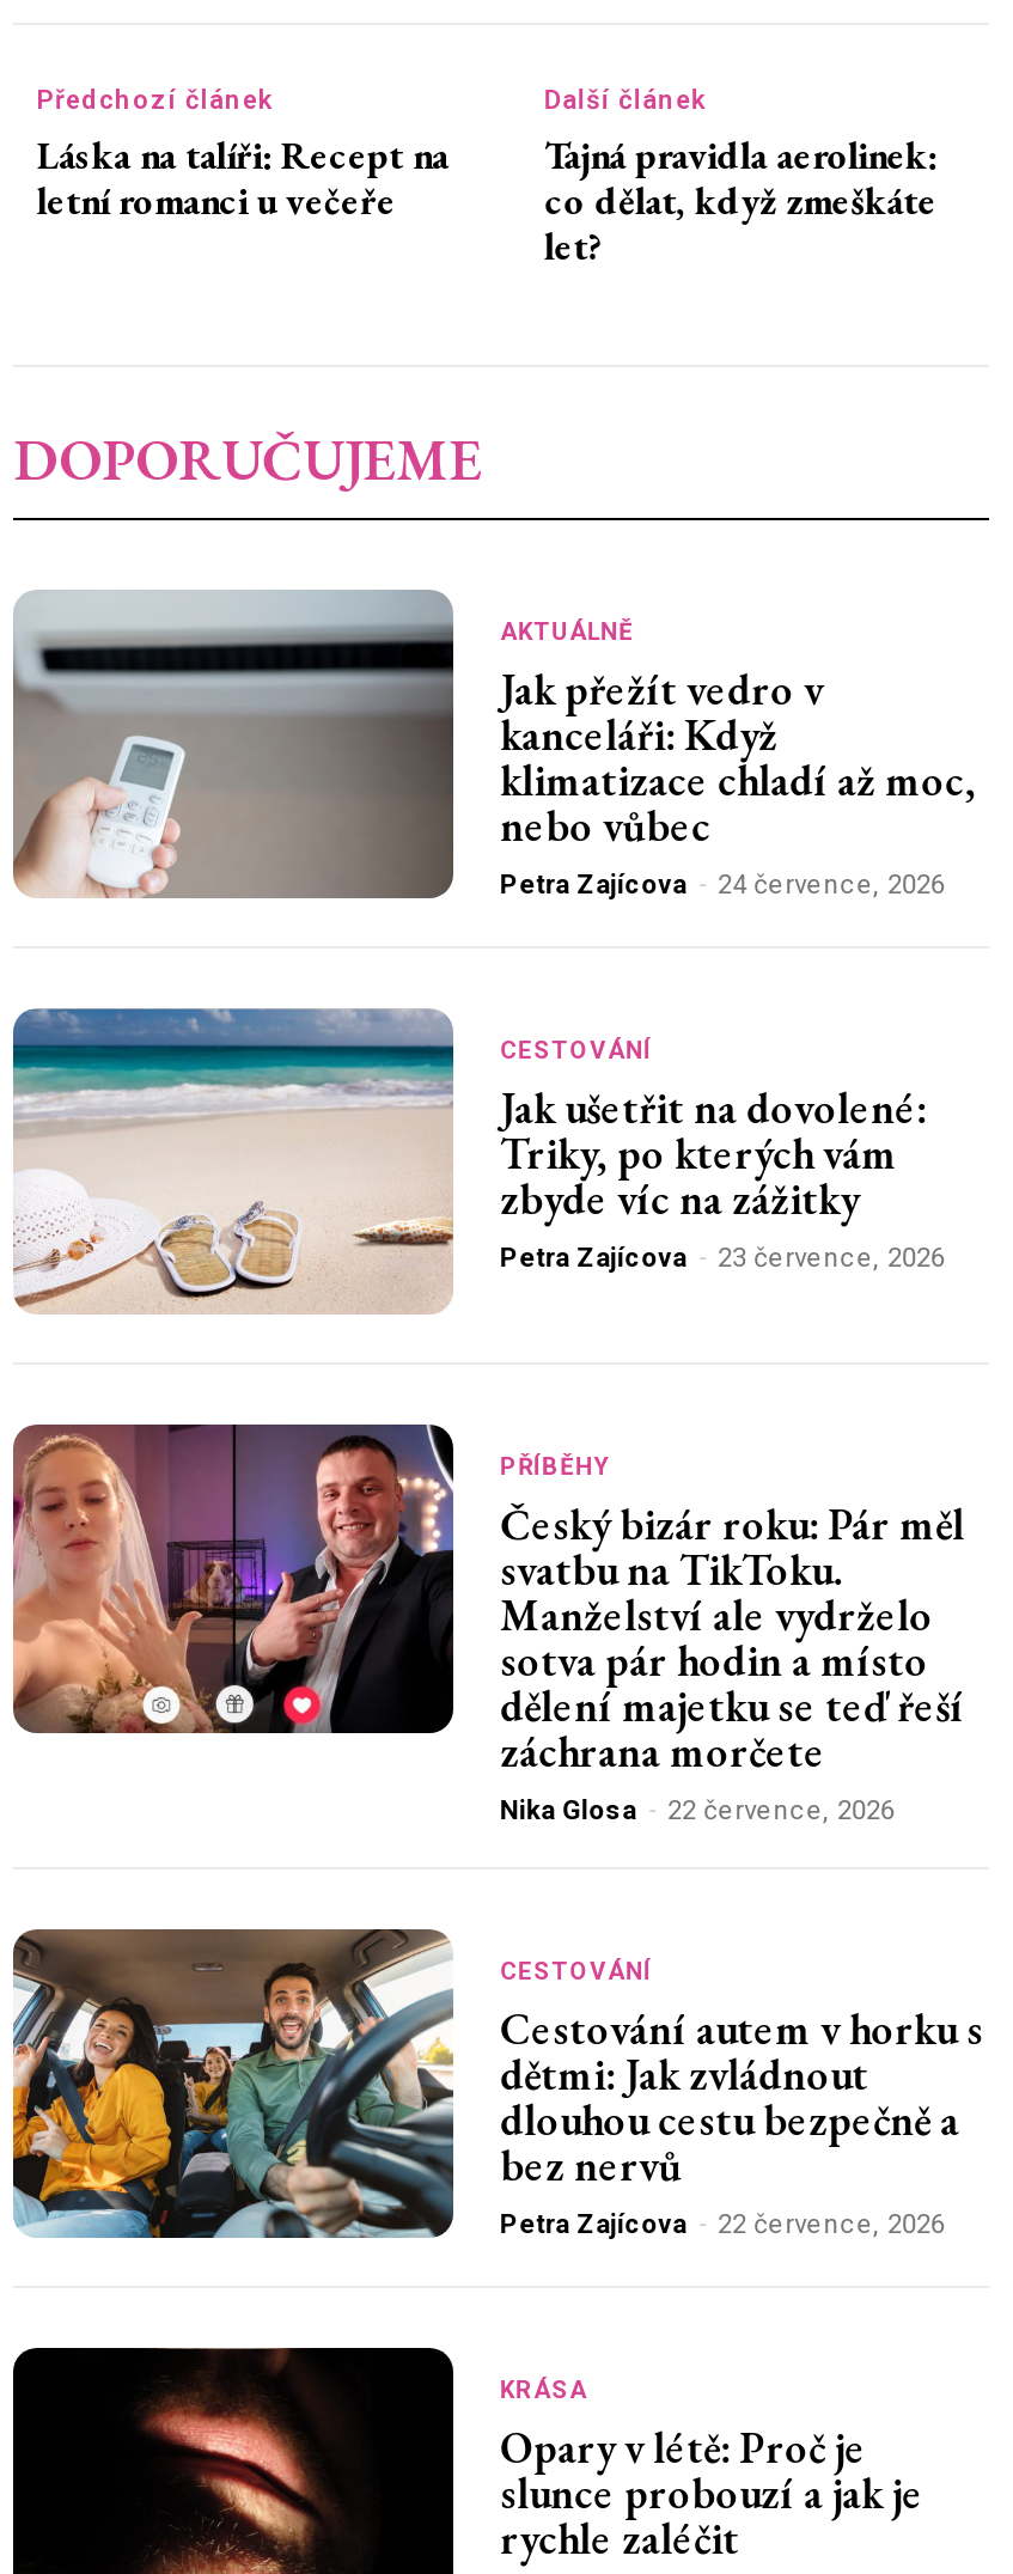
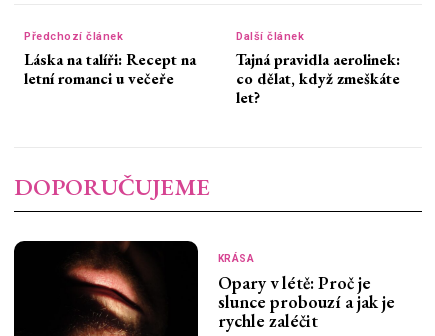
- [image]
- AKTUÁLNĚ
- Jak přežít vedro v
- kanceláři: Když
- klimatizace chladí až moc,
- nebo vůbec
- Petra Zajícova - 24 července, 2026

- [image]
- CESTOVÁNÍ
- Jak ušetřit na dovolené:
- Triky, po kterých vám
- zbyde víc na zážitky
- Petra Zajícova - 23 července, 2026

- [image]
- PŘÍBĚHY
- Český bizár roku: Pár měl
- svatbu na TikToku.
- Manželství ale vydrželo
- sotva pár hodin a místo
- dělení majetku se teď řeší
- záchrana morčete
- Nika Glosa - 22 července, 2026

- [image]
- CESTOVÁNÍ
- Cestování autem v horku s
- dětmi: Jak zvládnout
- dlouhou cestu bezpečně a
- bez nervů
- Petra Zajícova - 22 července, 2026
